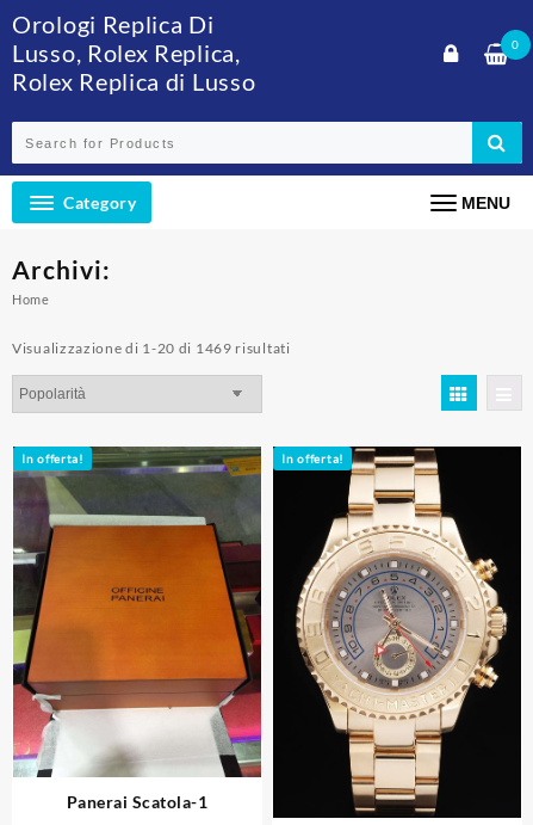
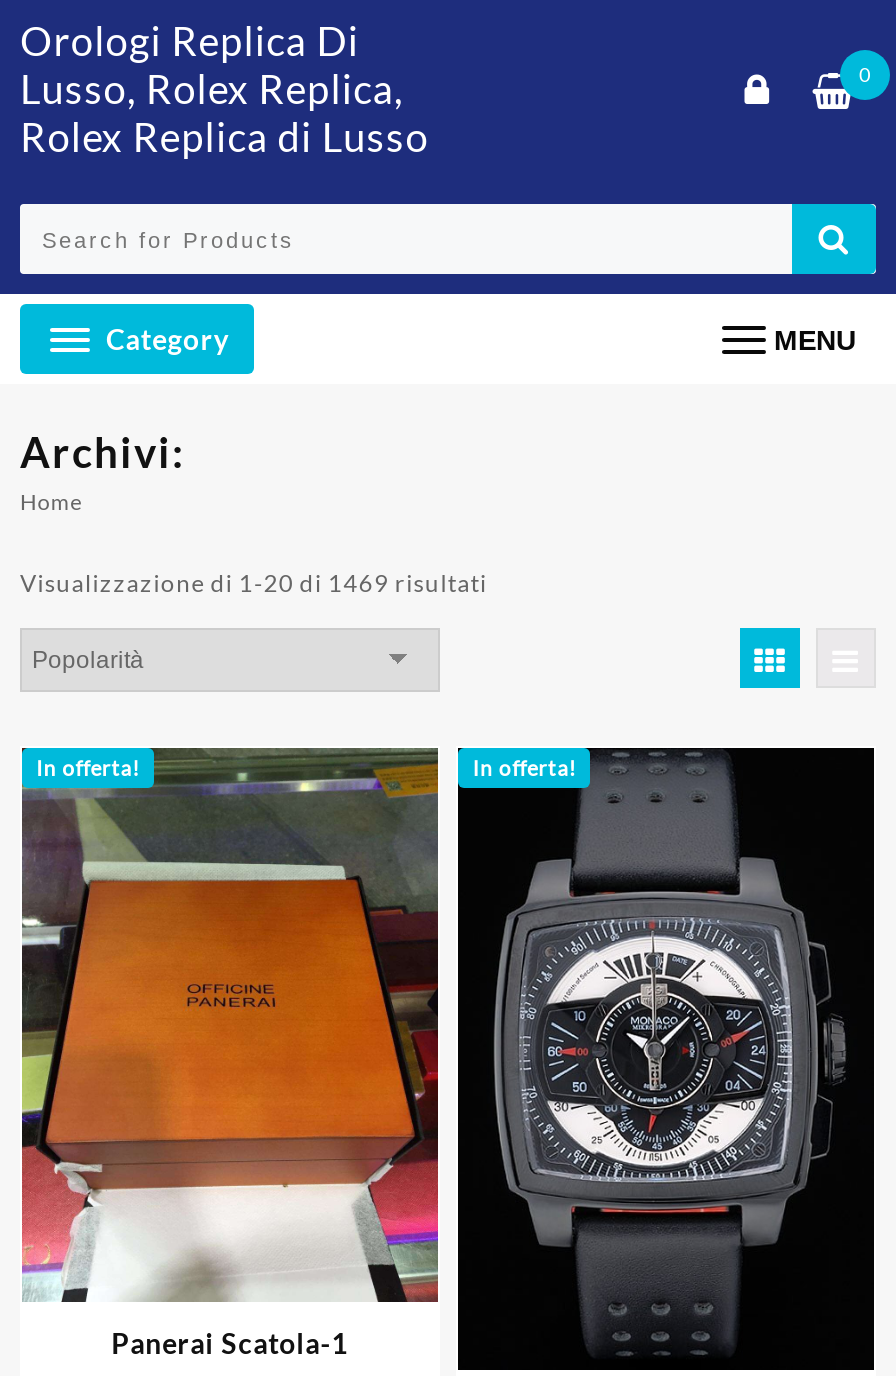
- [image]
+ [image]
